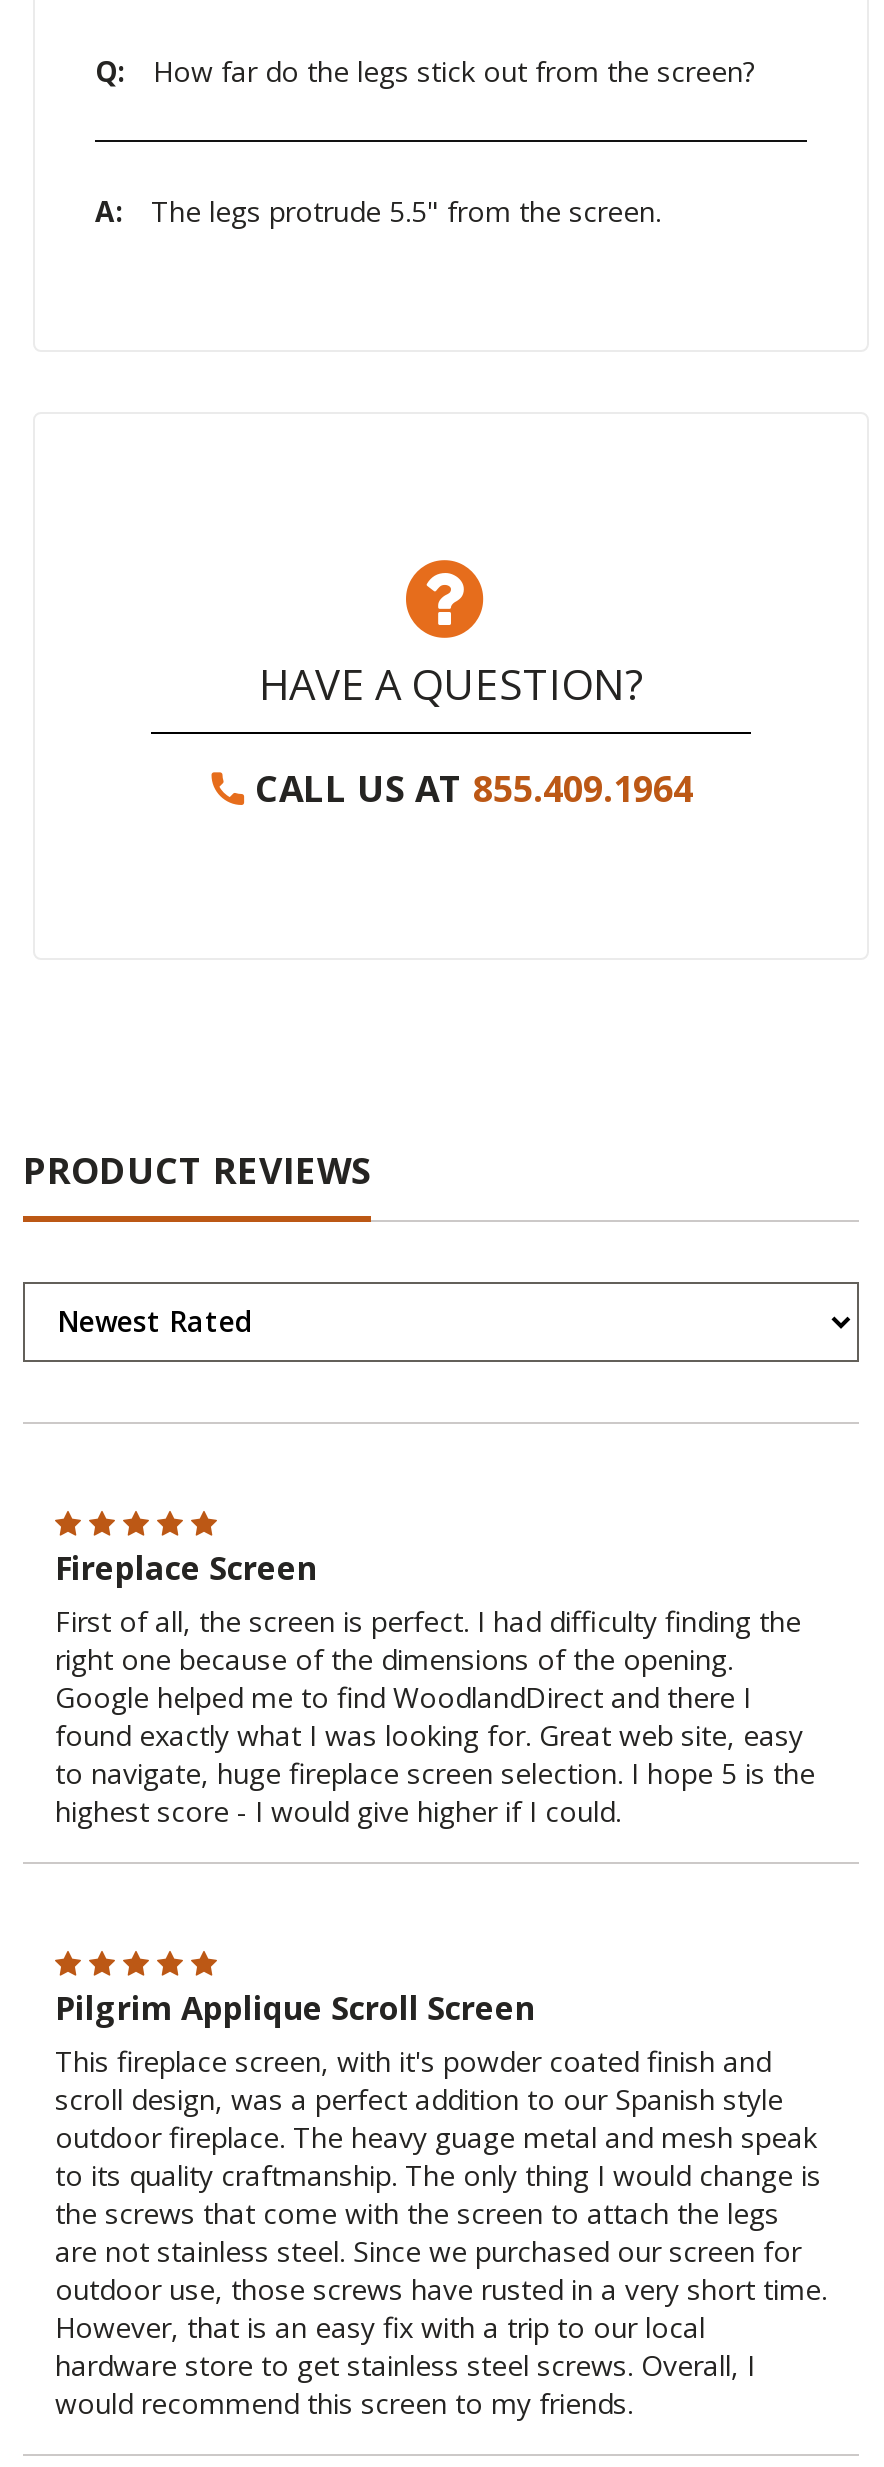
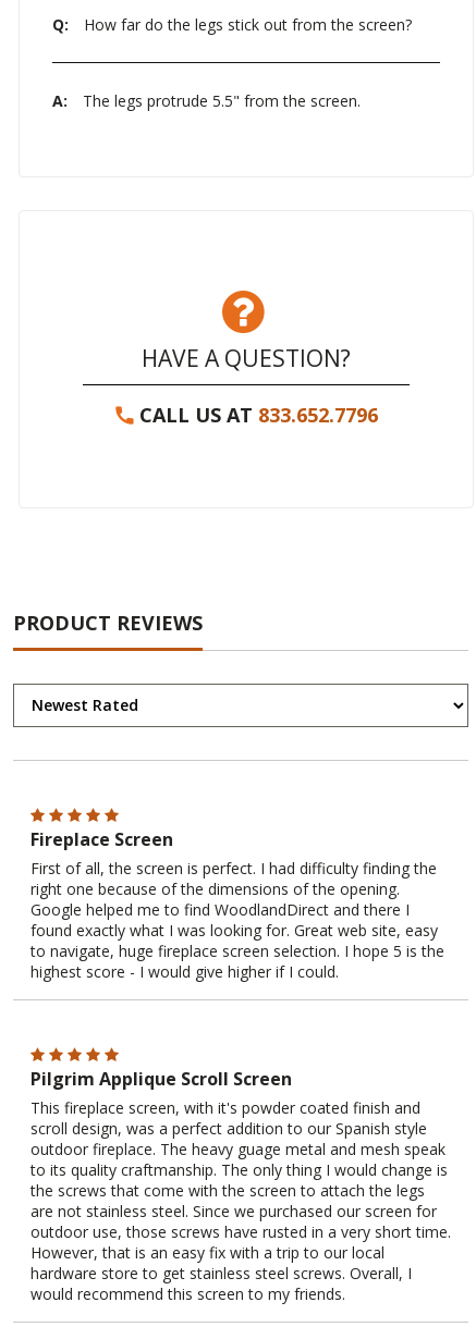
- CALL US AT 855.409.1964
+ CALL US AT 833.652.7796
